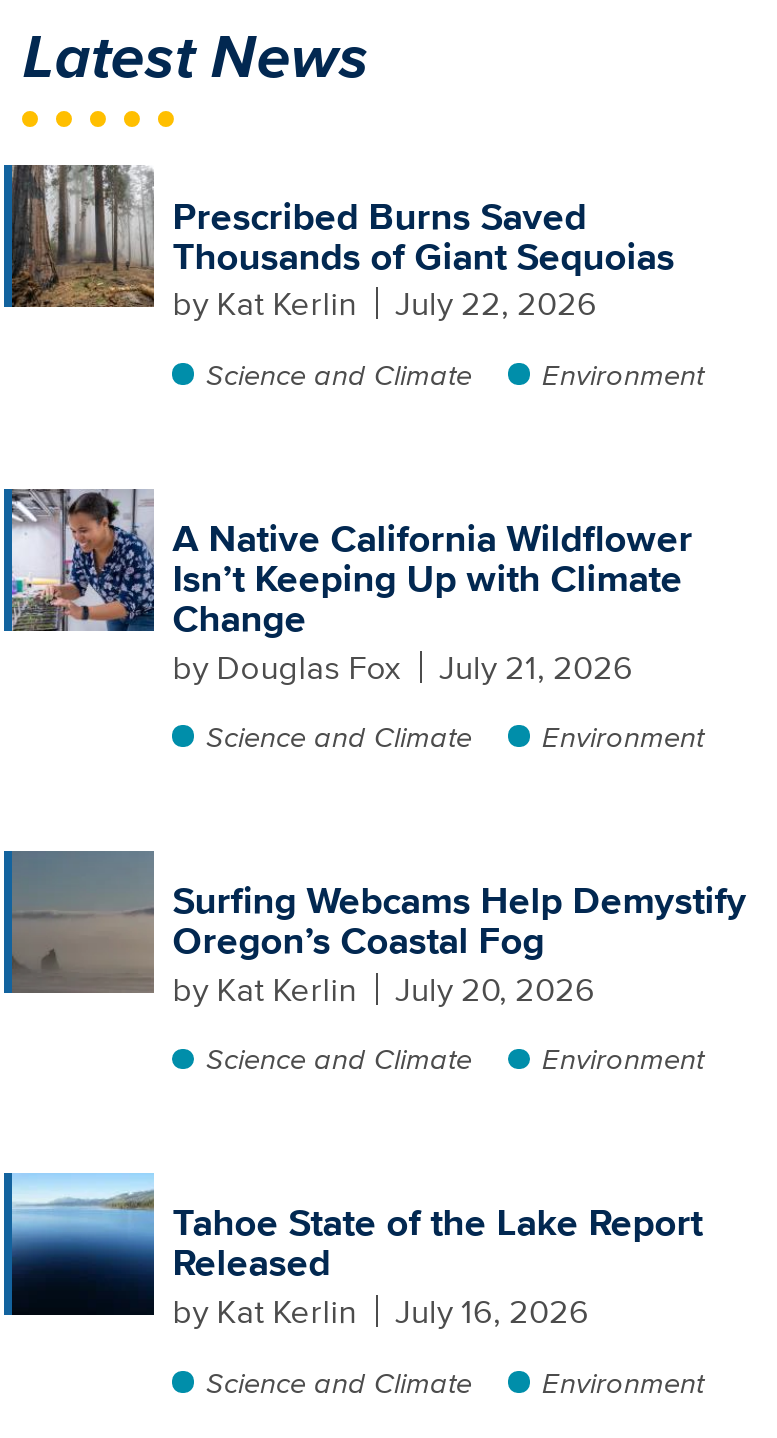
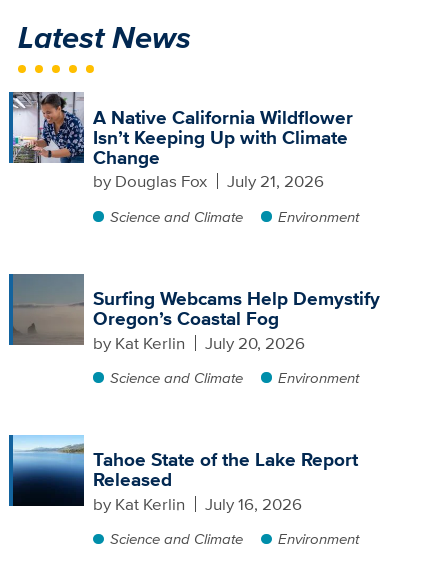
- [image]
- Prescribed Burns Saved
- Thousands of Giant Sequoias
- by Kat Kerlin
- July 22, 2026
- Science and Climate
- Environment
